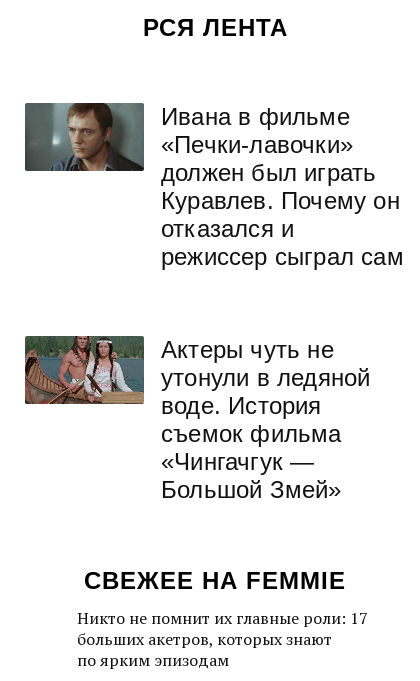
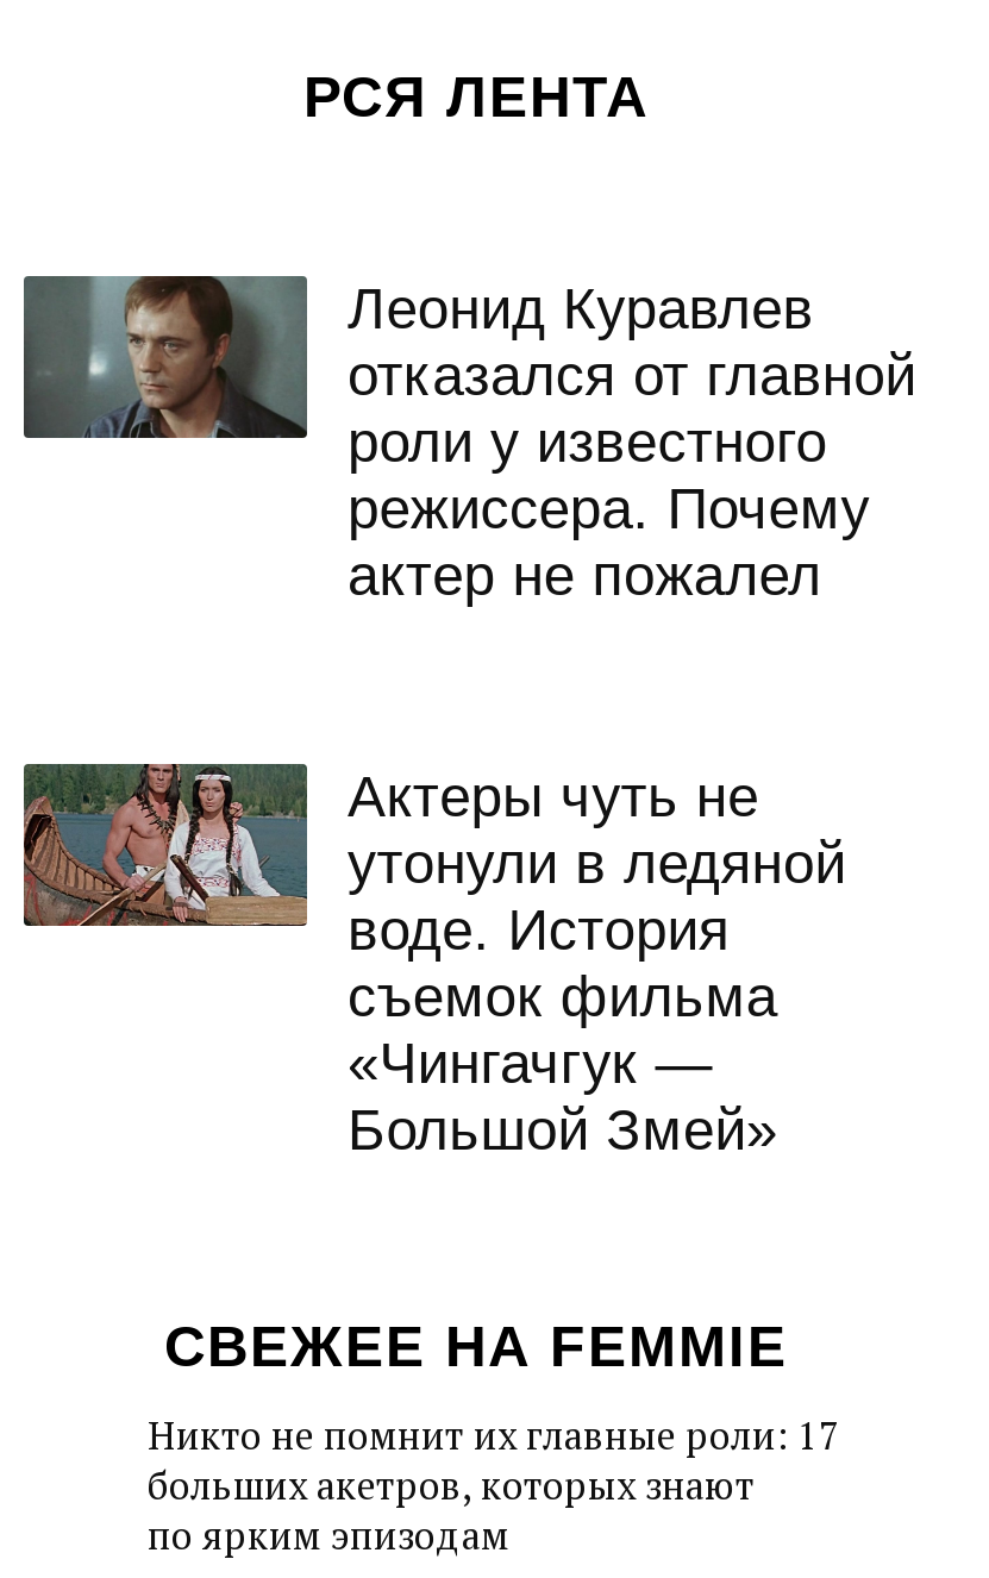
- Ивана в фильме
- «Печки-лавочки»
- должен был играть
- Куравлев. Почему он
- отказался и
- режиссер сыграл сам
+ Леонид Куравлев
+ отказался от главной
+ роли у известного
+ режиссера. Почему
+ актер не пожалел
